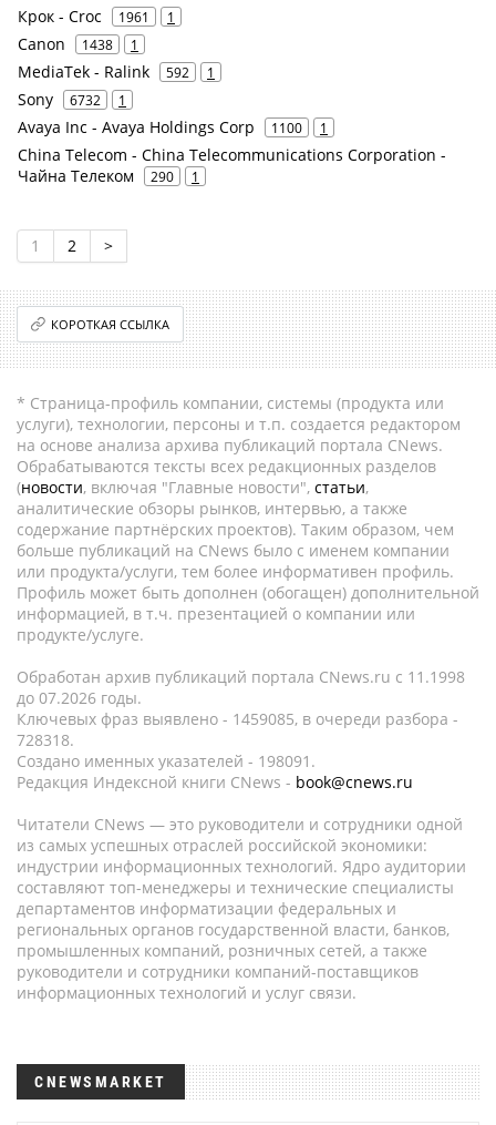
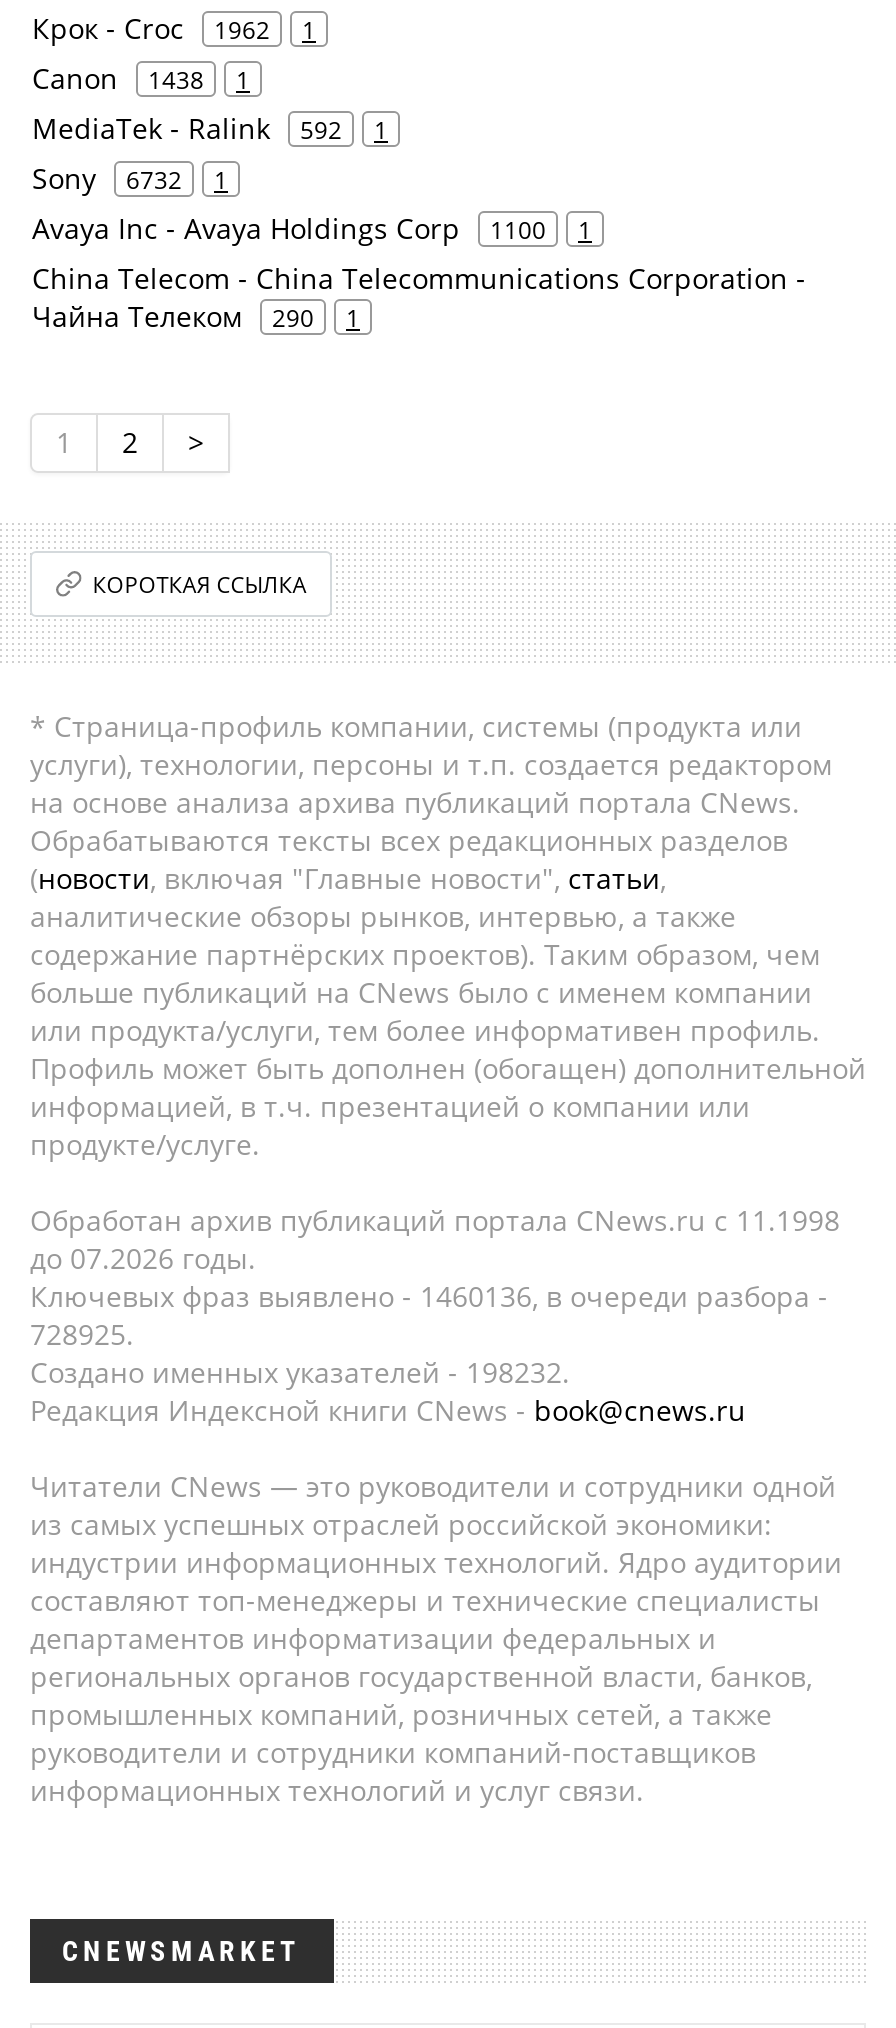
- Крок - Croc 1961 1
+ Крок - Croc 1962 1

- Ключевых фраз выявлено - 1459085, в очереди разбора -
+ Ключевых фраз выявлено - 1460136, в очереди разбора -

- 728318.
+ 728925.

- Создано именных указателей - 198091.
+ Создано именных указателей - 198232.
